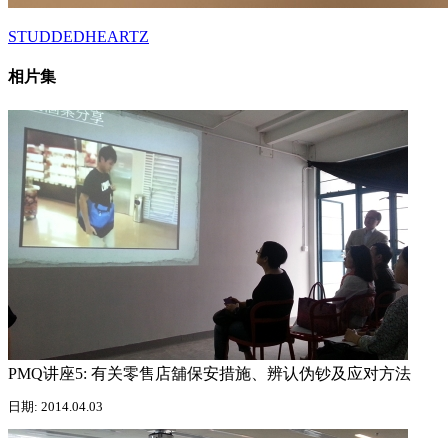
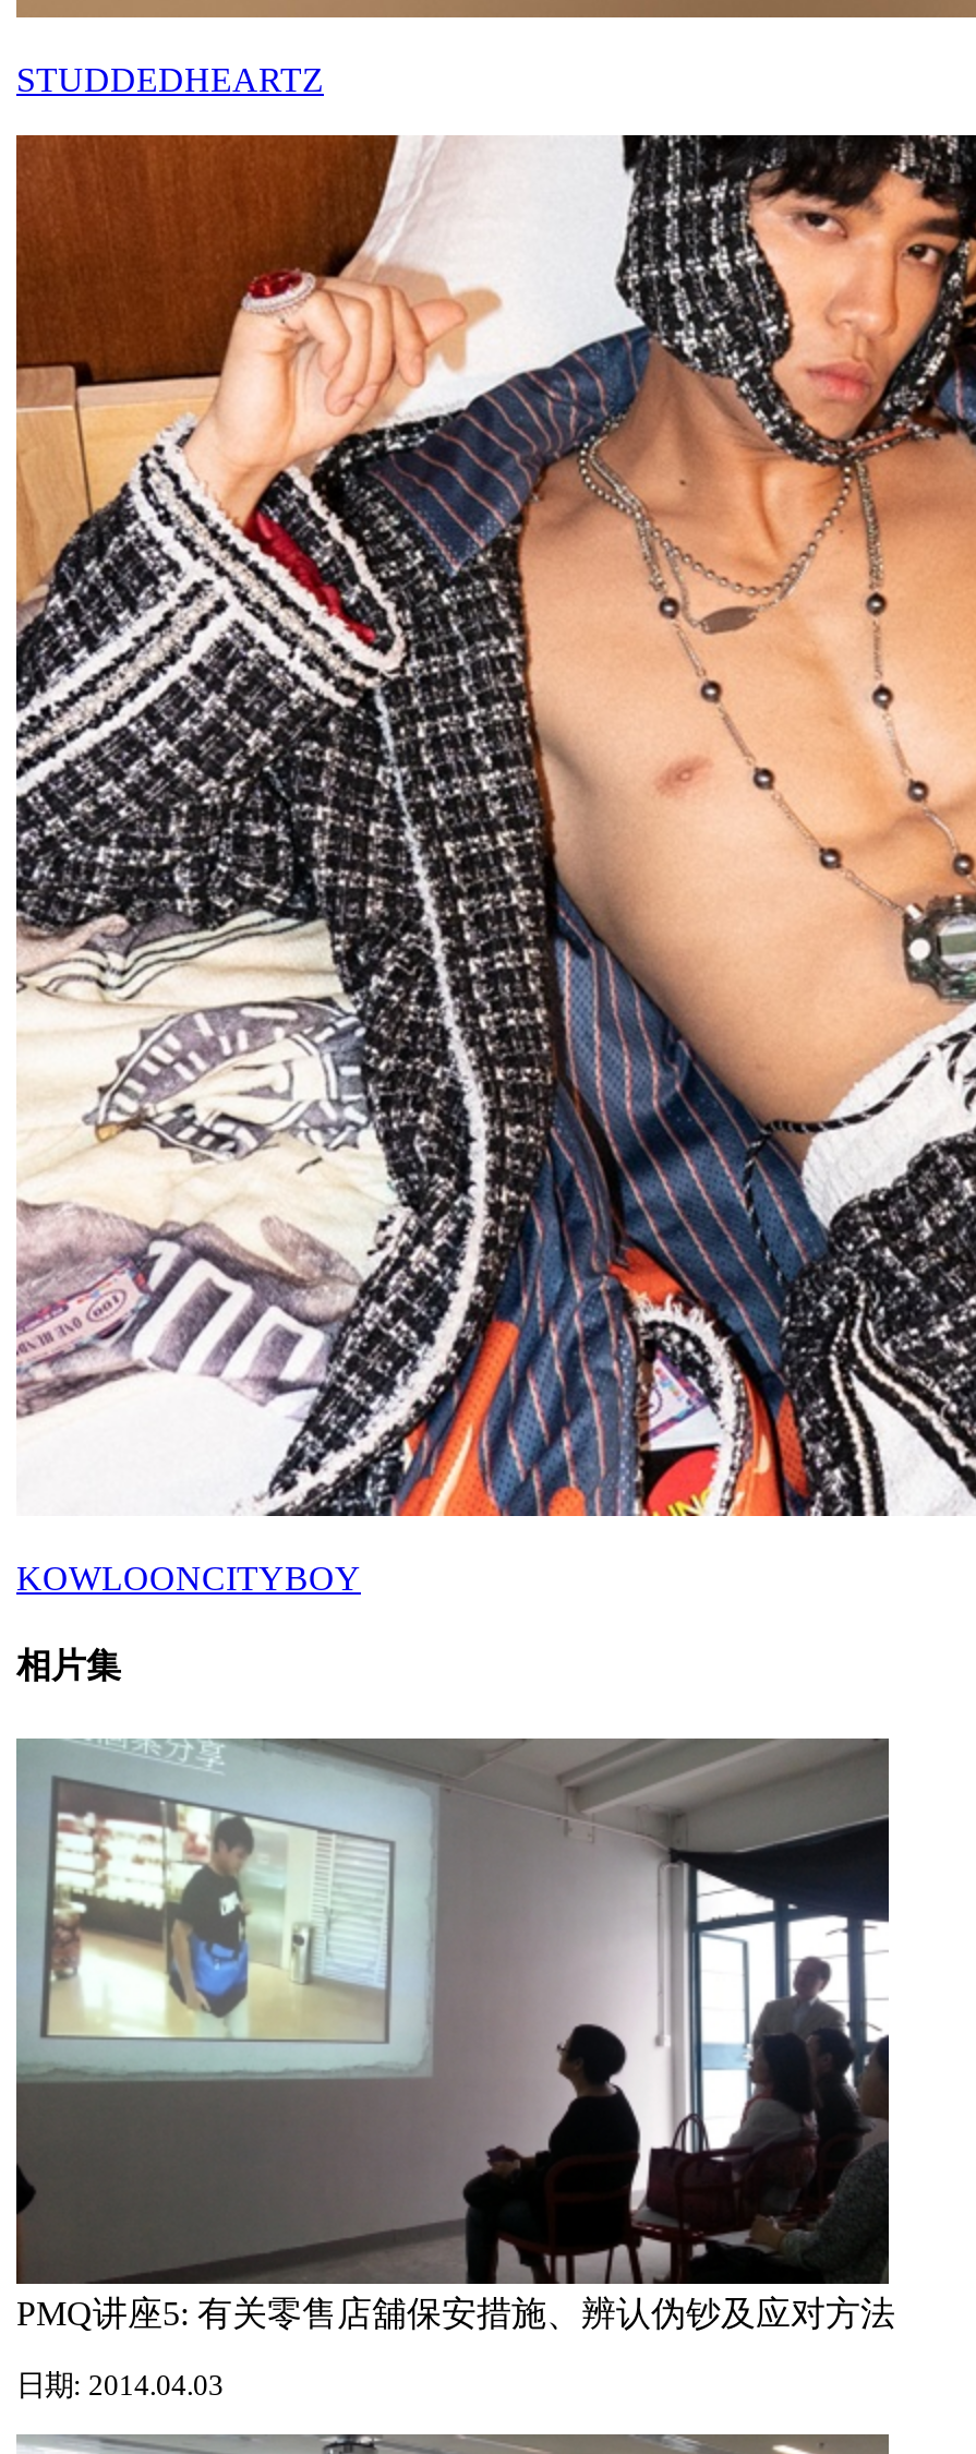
+ [image]
+ KOWLOONCITYBOY
